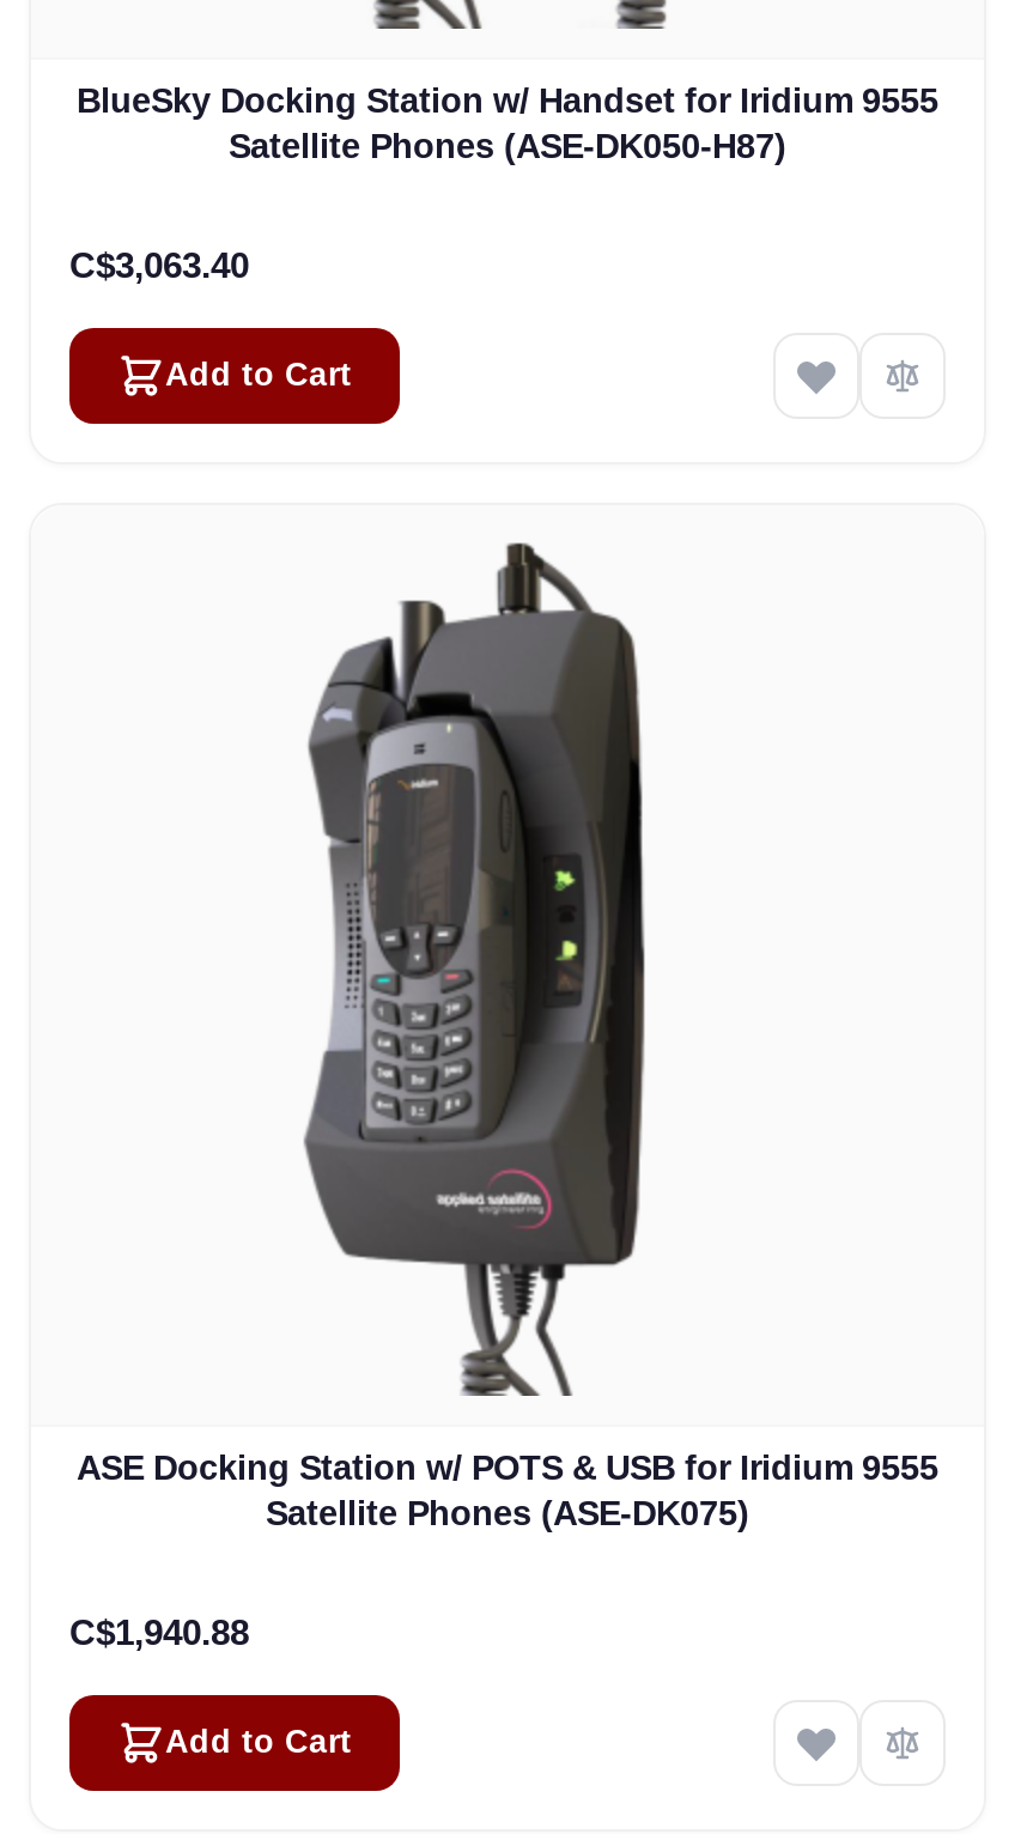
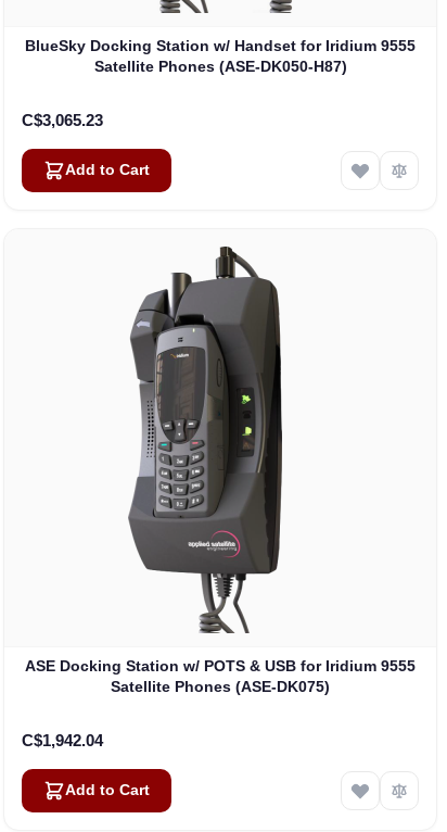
- C$3,063.40
+ C$3,065.23

- C$1,940.88
+ C$1,942.04
